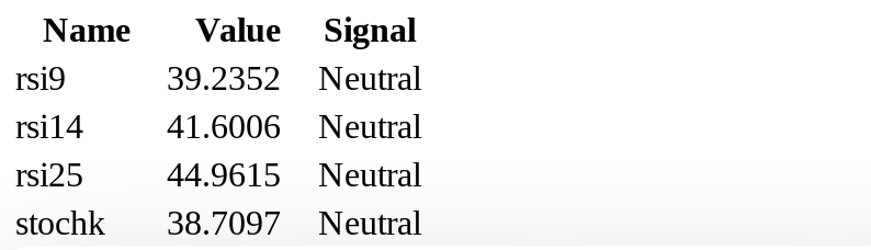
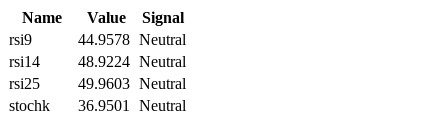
- 39.2352
- Neutral
+ 44.9578 Neutral

- 41.6006
- Neutral
+ 48.9224 Neutral

- 44.9615
- Neutral
+ 49.9603 Neutral

- 38.7097
- Neutral
+ 36.9501 Neutral
